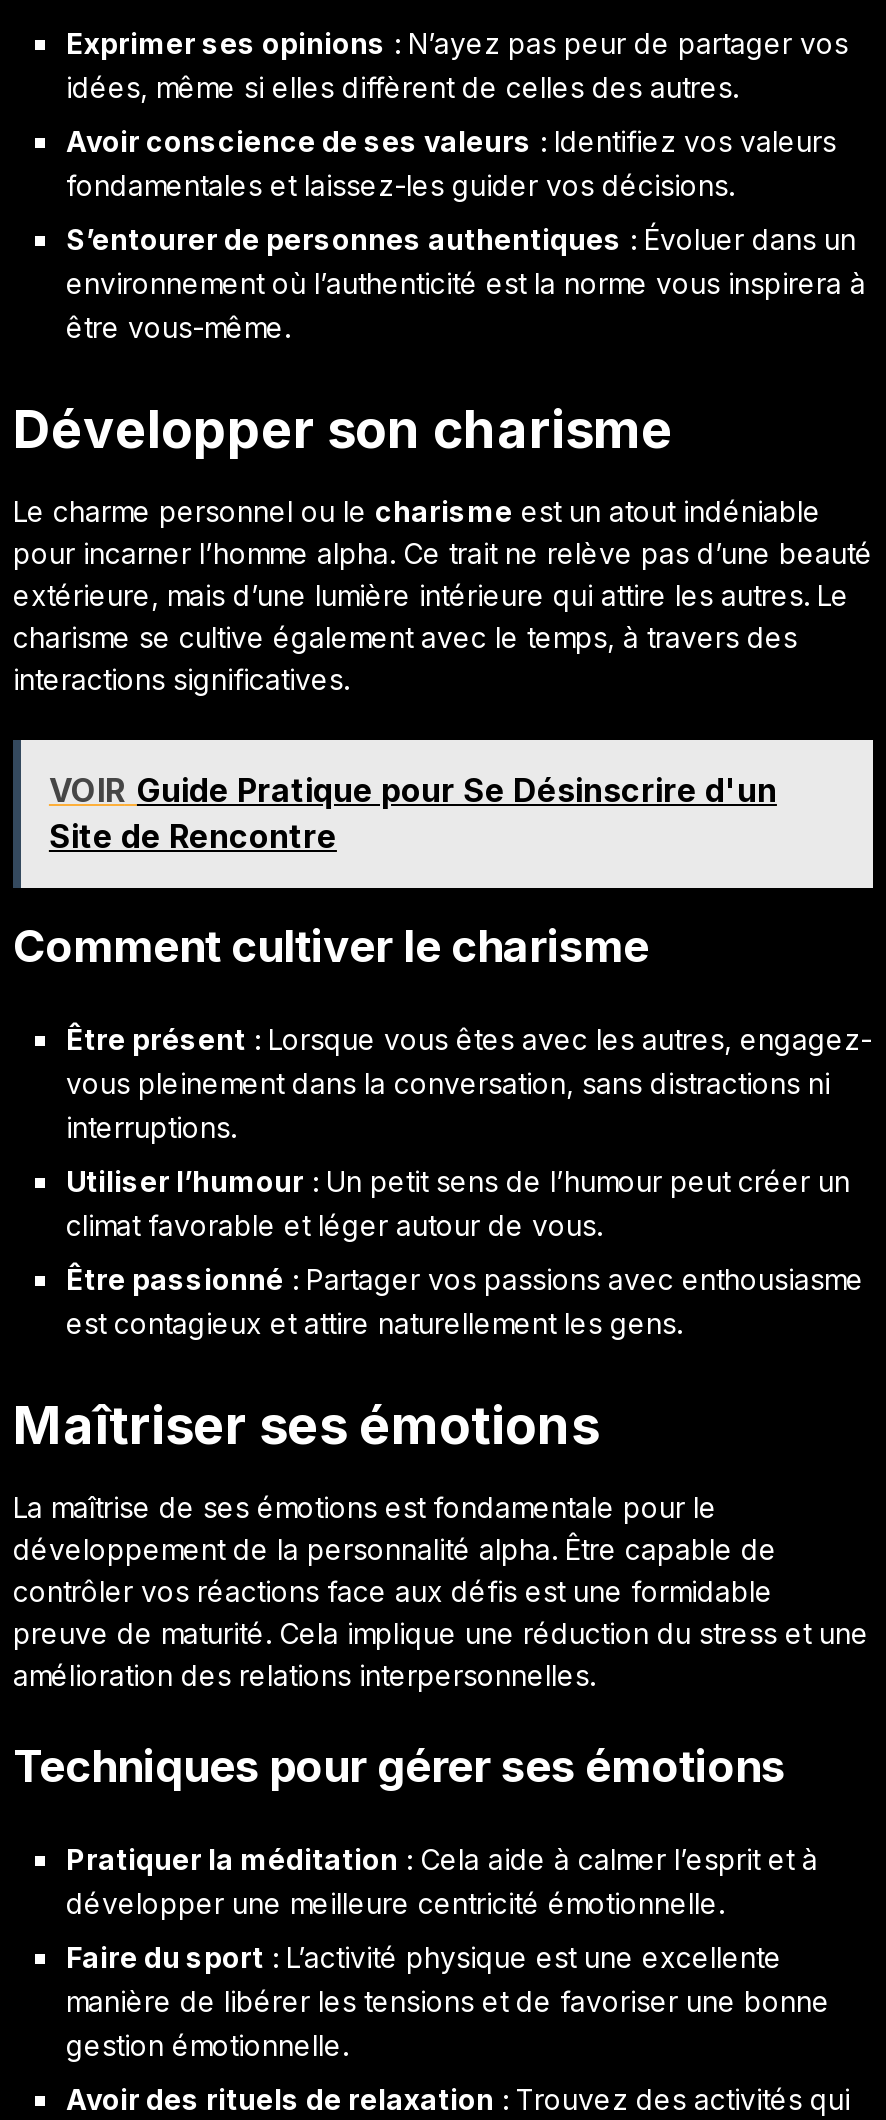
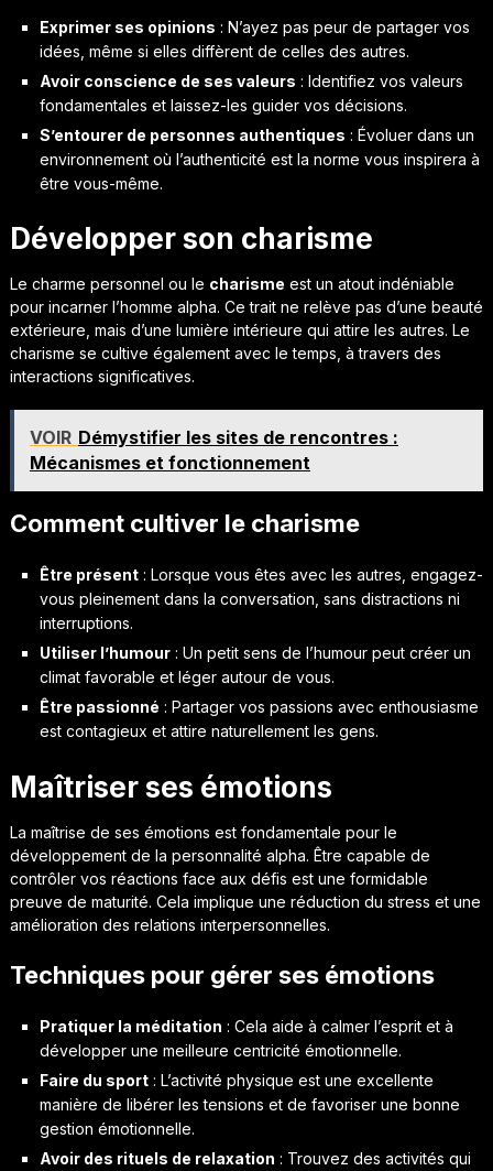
- VOIR Guide Pratique pour Se Désinscrire d'un
- Site de Rencontre
+ VOIR Démystifier les sites de rencontres :
+ Mécanismes et fonctionnement
